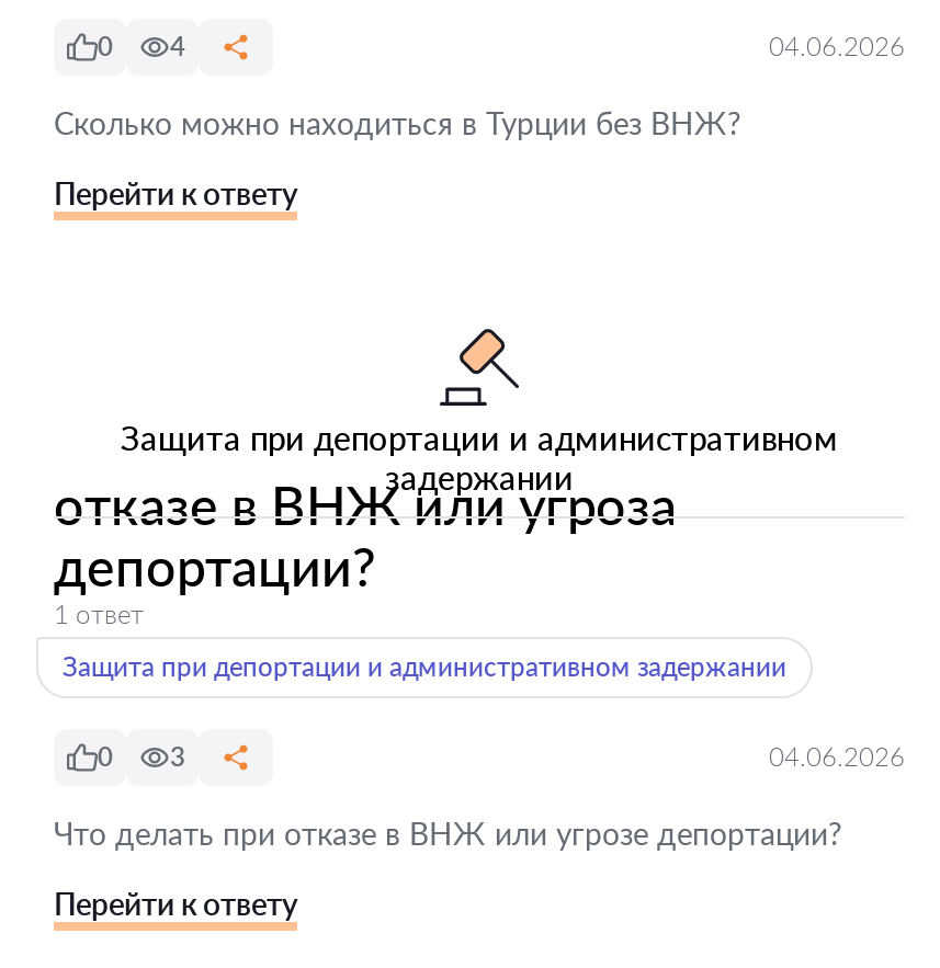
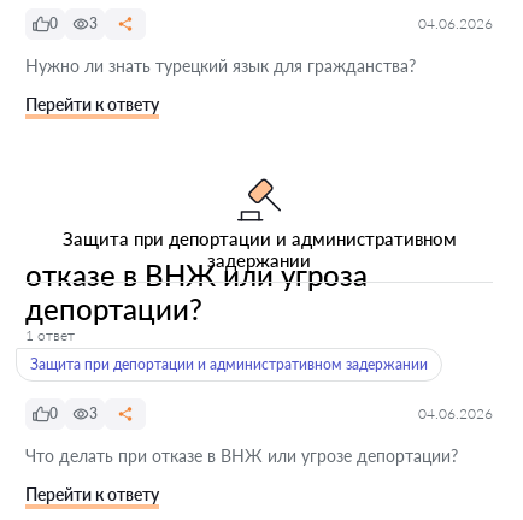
- 0 4
+ 0 3

- Сколько можно находиться в Турции без ВНЖ?
+ Нужно ли знать турецкий язык для гражданства?
